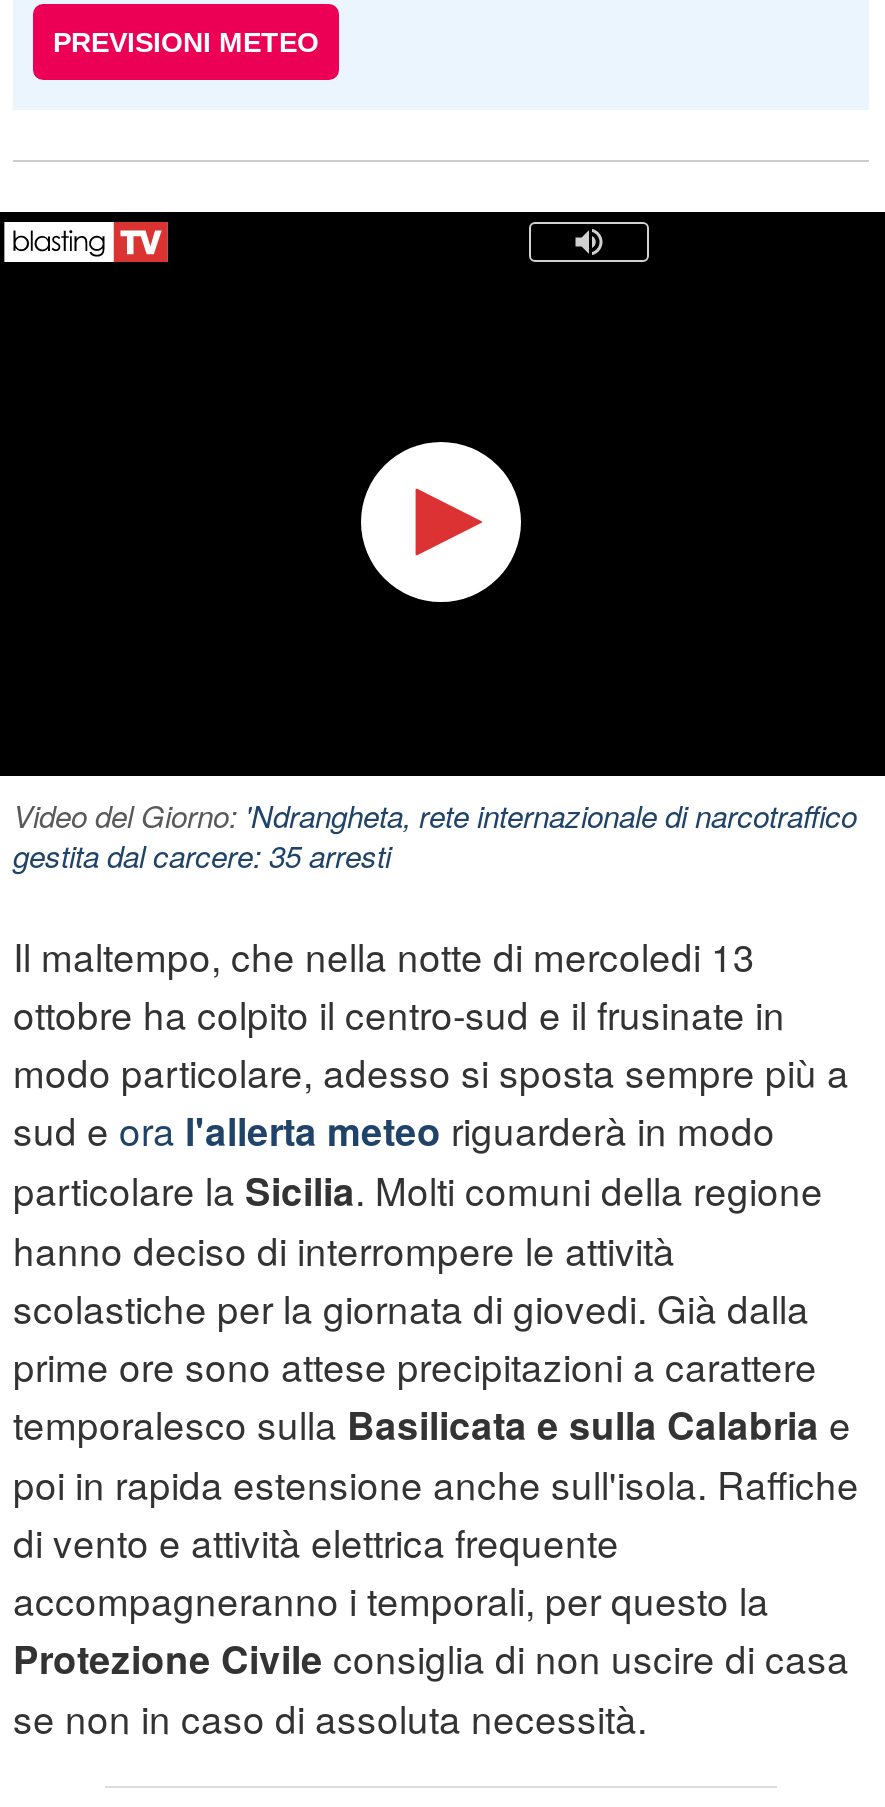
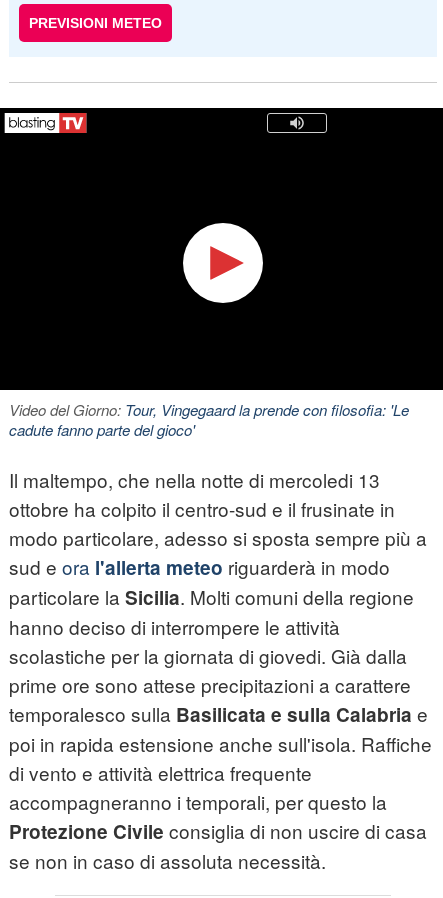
- Video del Giorno: 'Ndrangheta, rete internazionale di narcotraffico
- gestita dal carcere: 35 arresti
+ Video del Giorno: Tour, Vingegaard la prende con filosofia: 'Le
+ cadute fanno parte del gioco'
